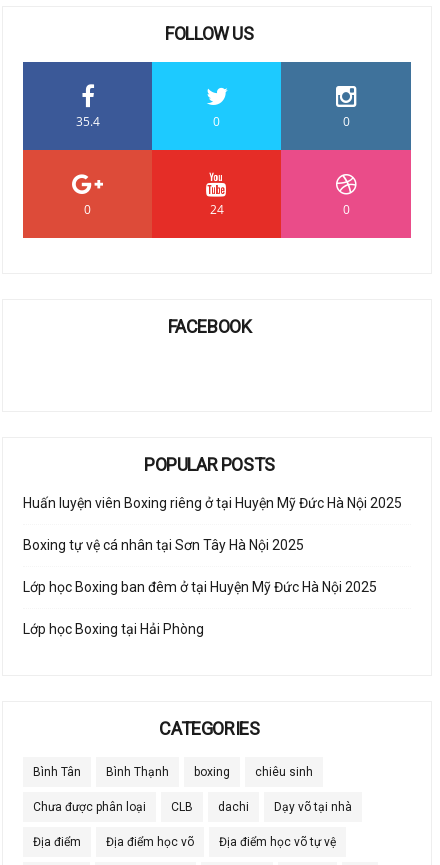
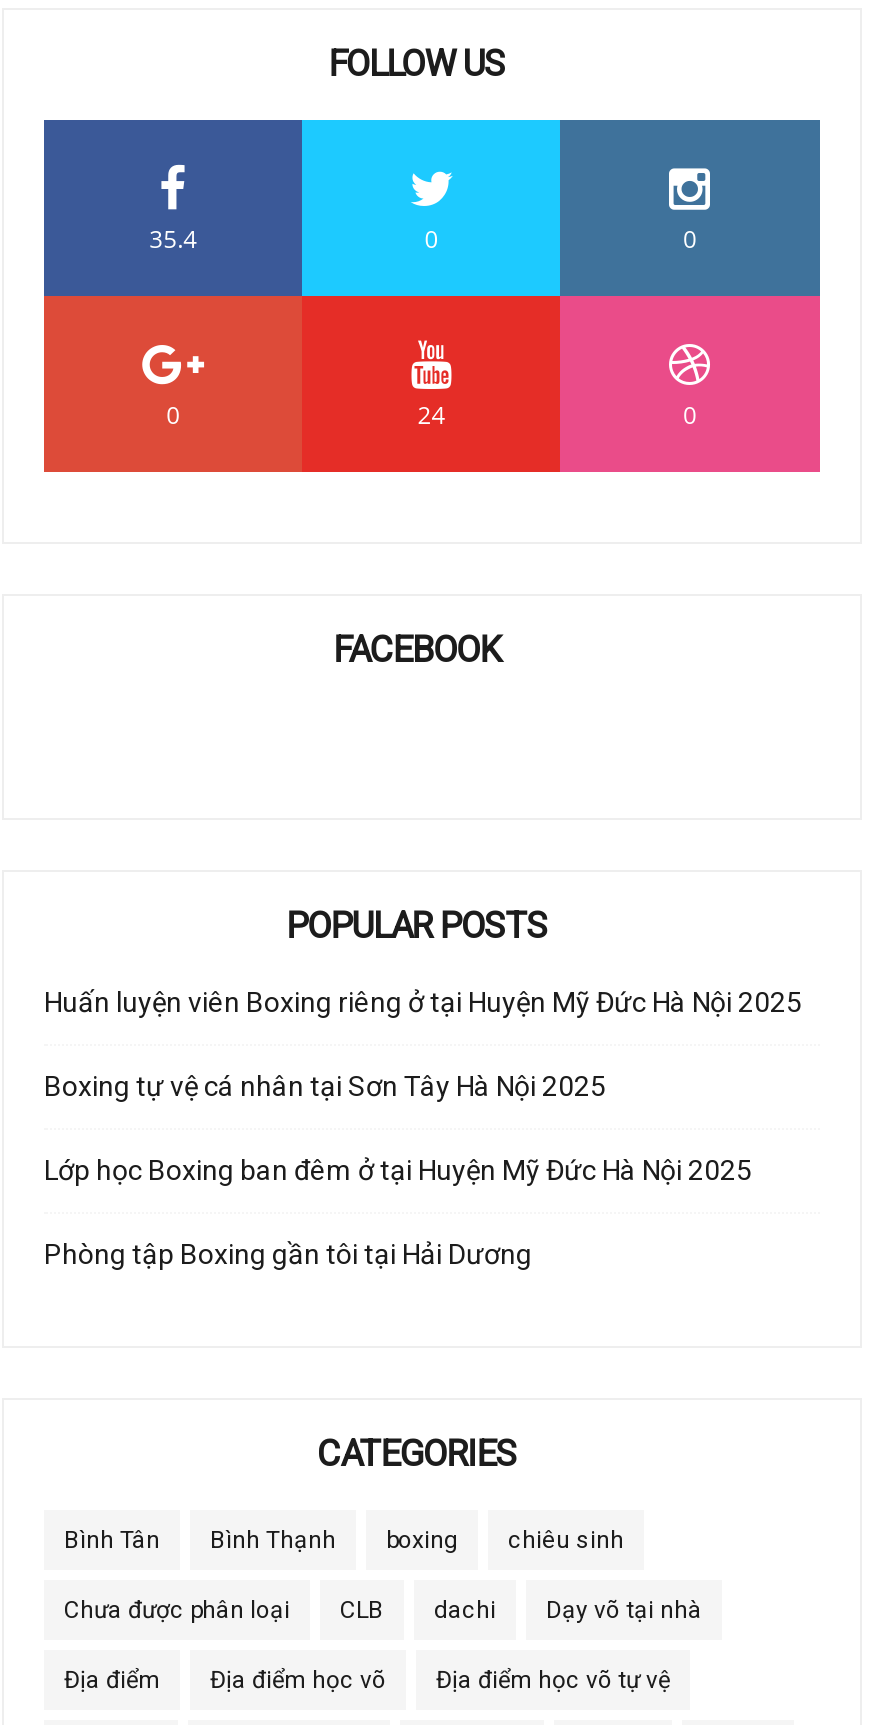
- Lớp học Boxing tại Hải Phòng
+ Phòng tập Boxing gần tôi tại Hải Dương
